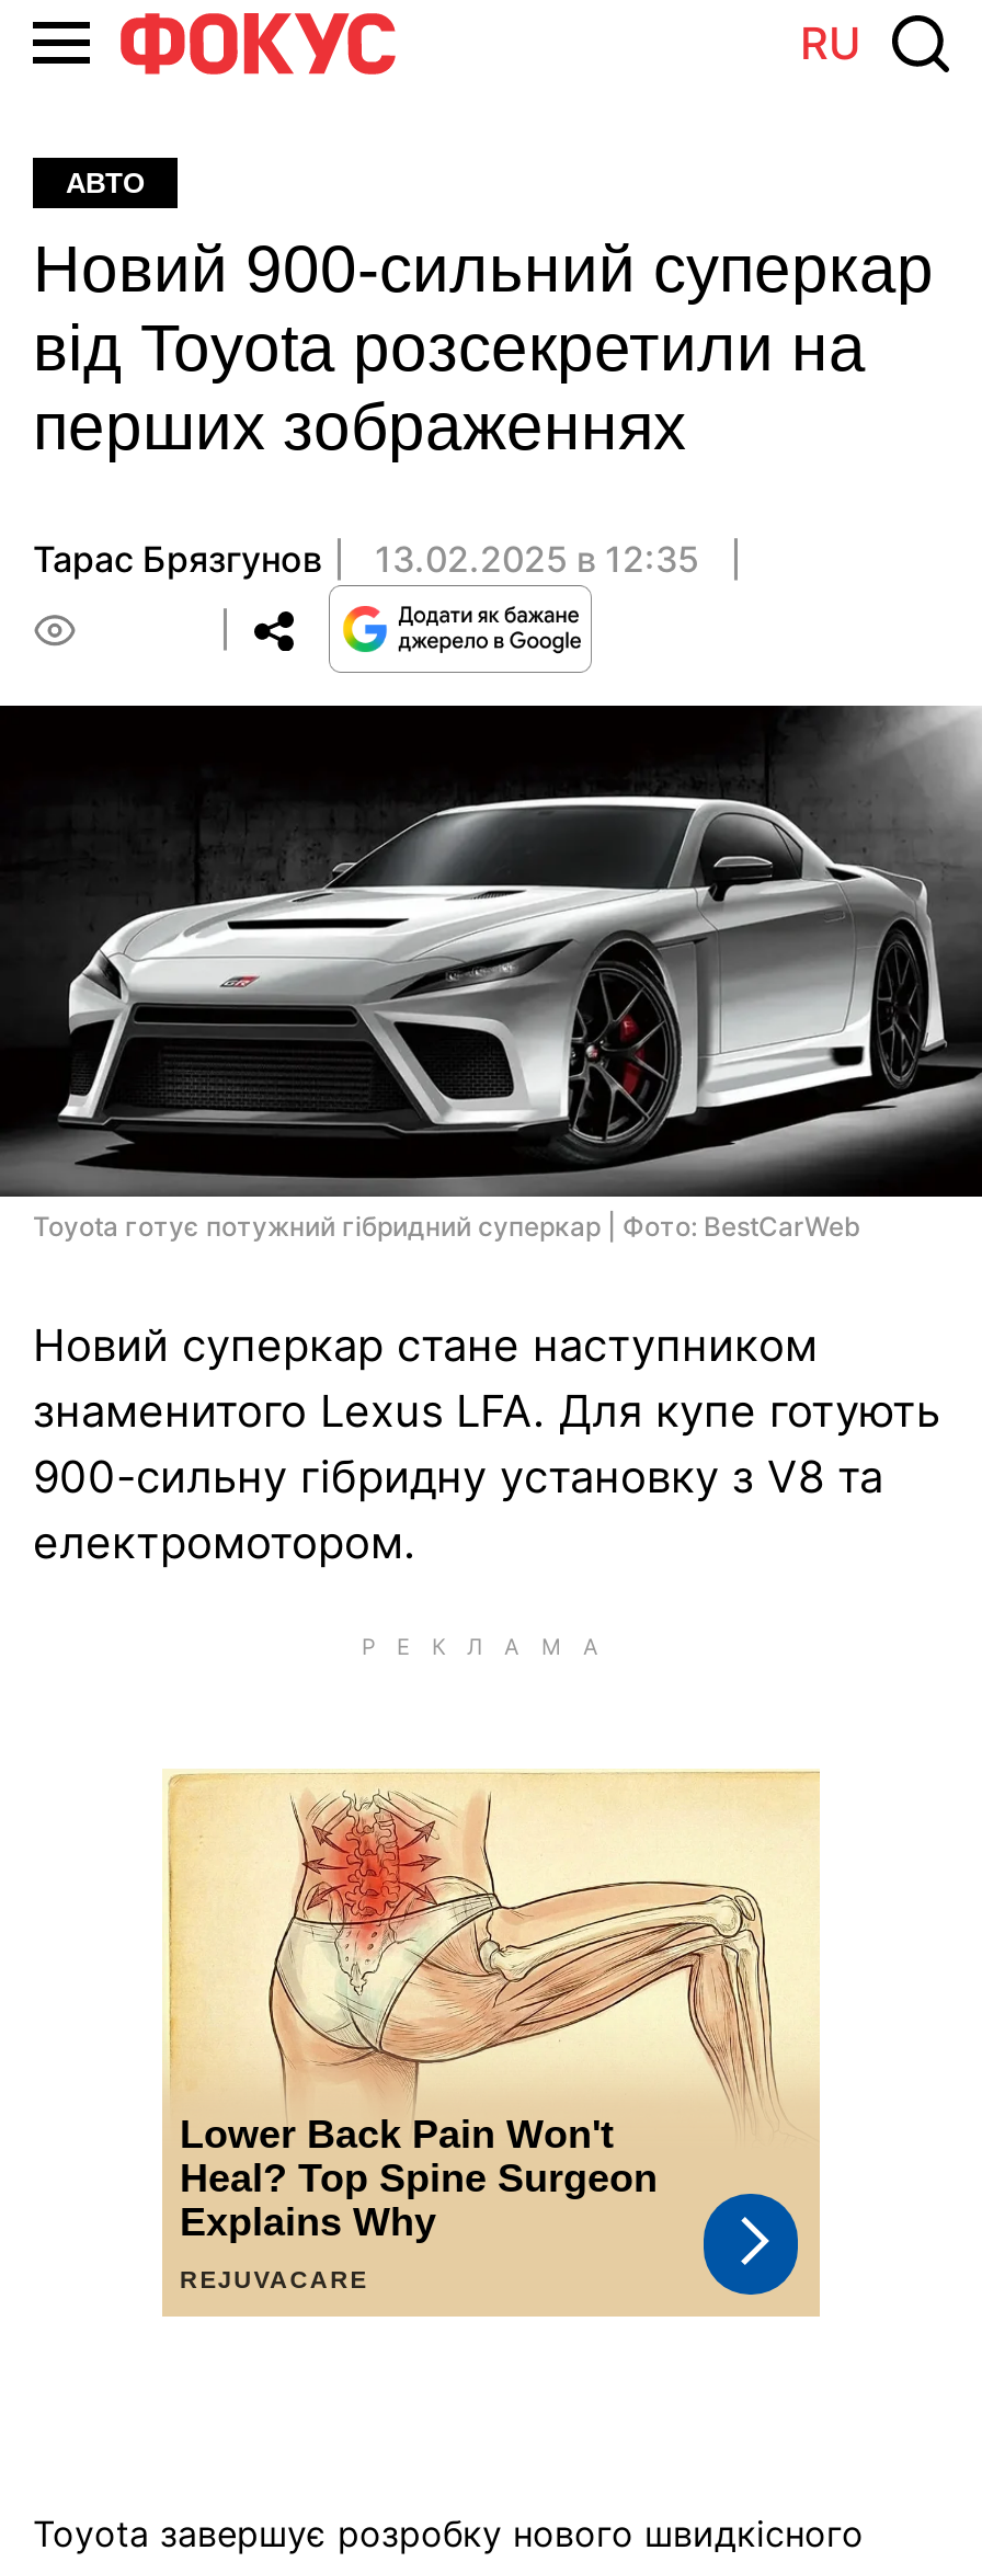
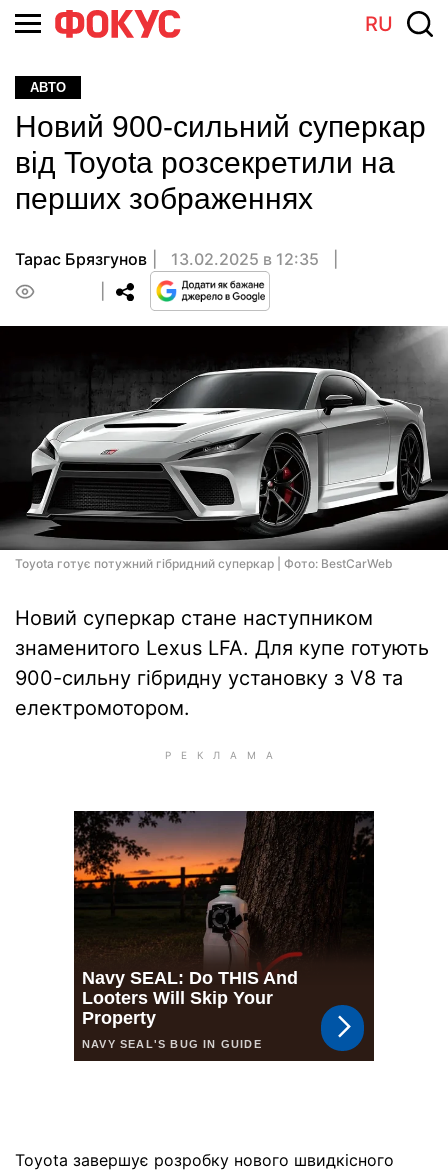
- [image]
+ [image]
